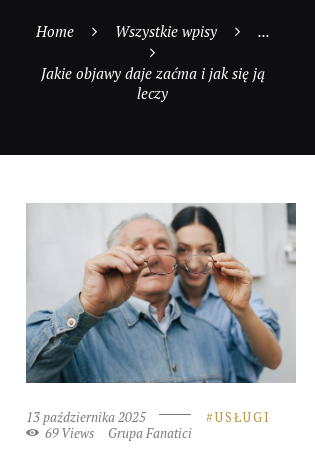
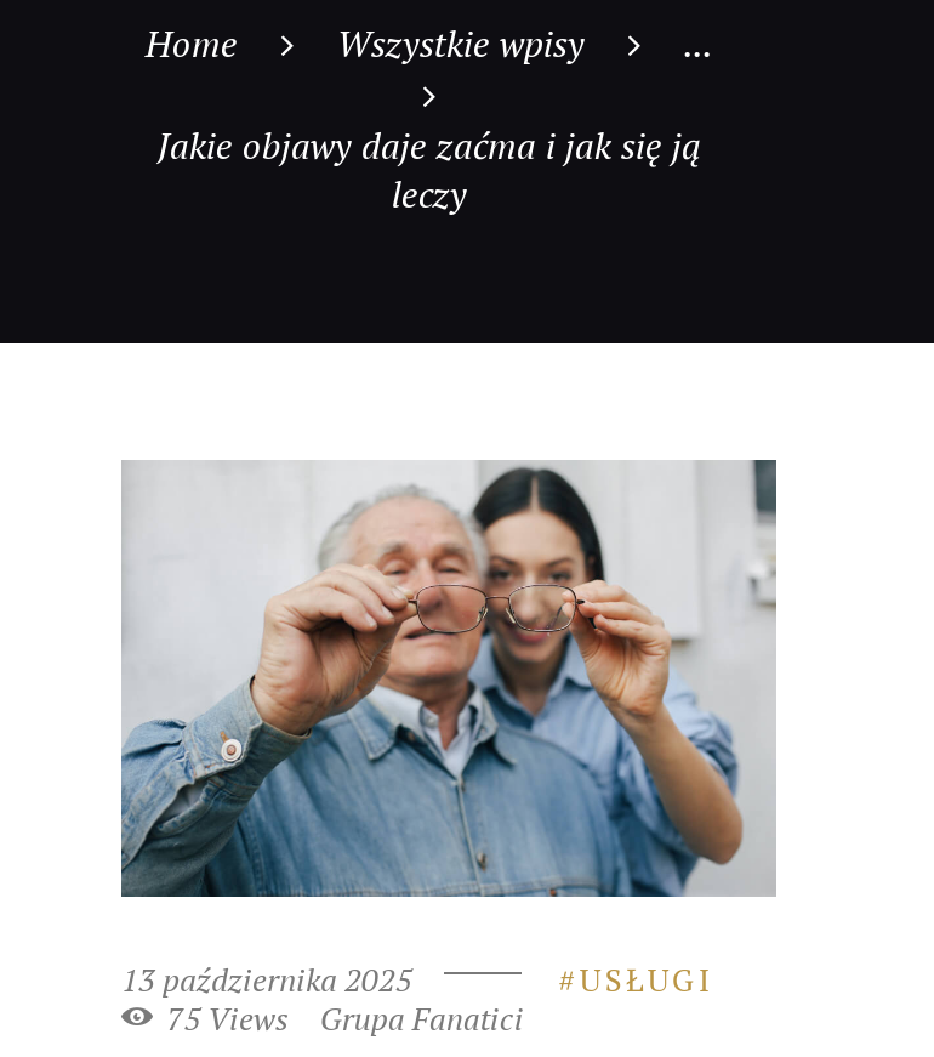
- 69 Views Grupa Fanatici
+ 75 Views Grupa Fanatici
